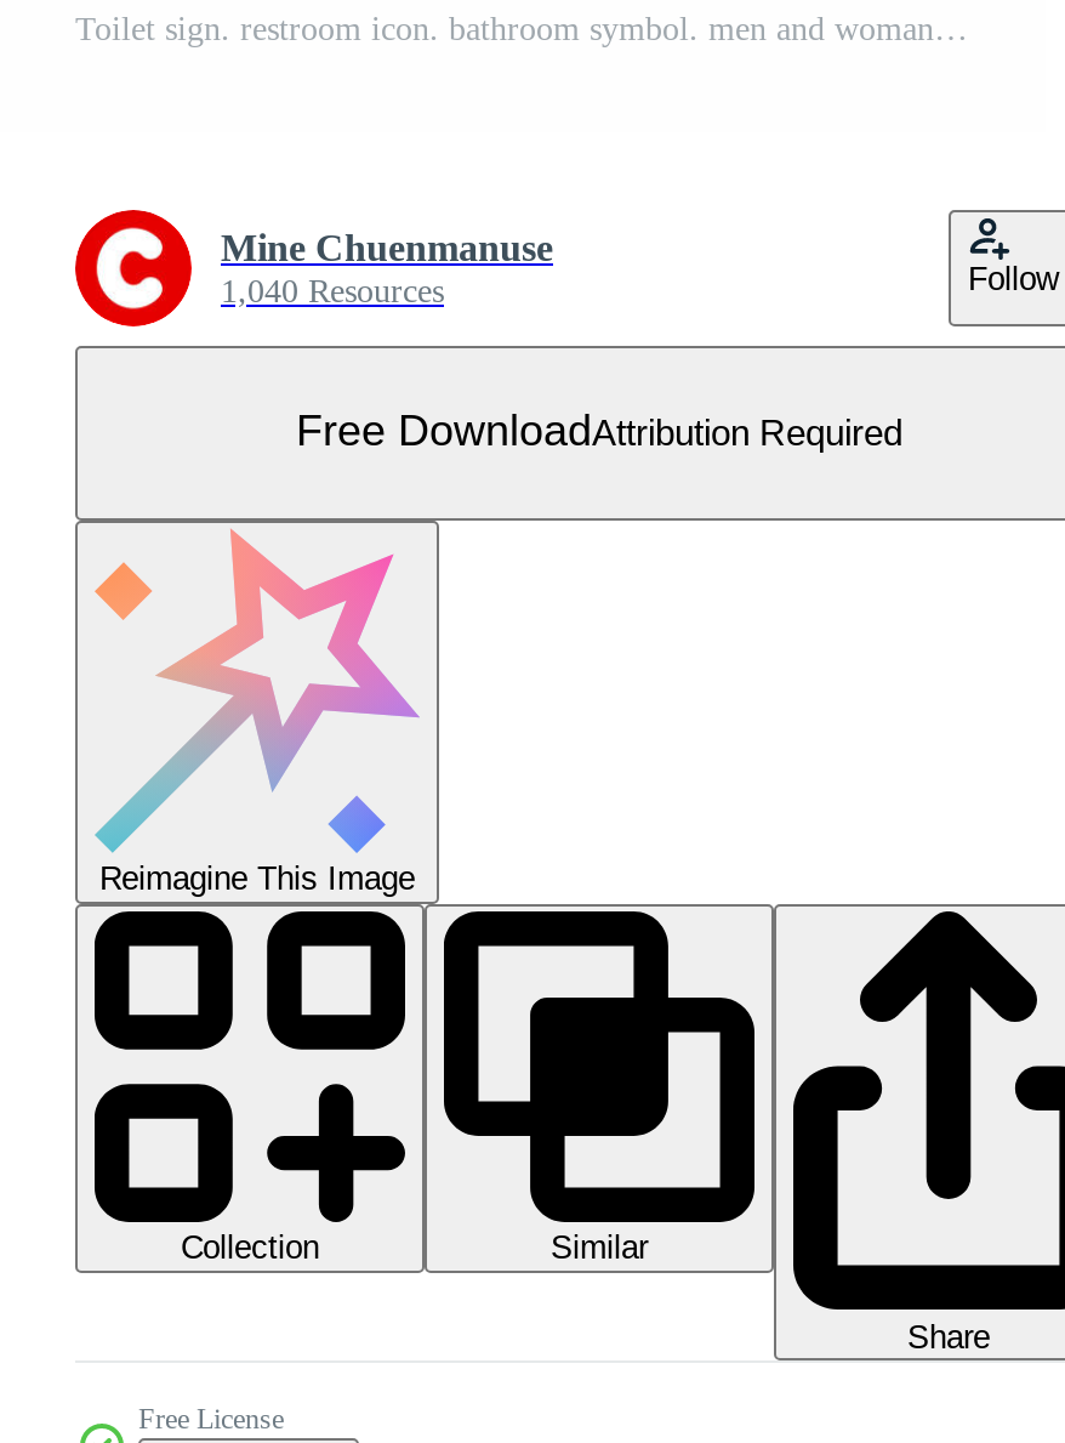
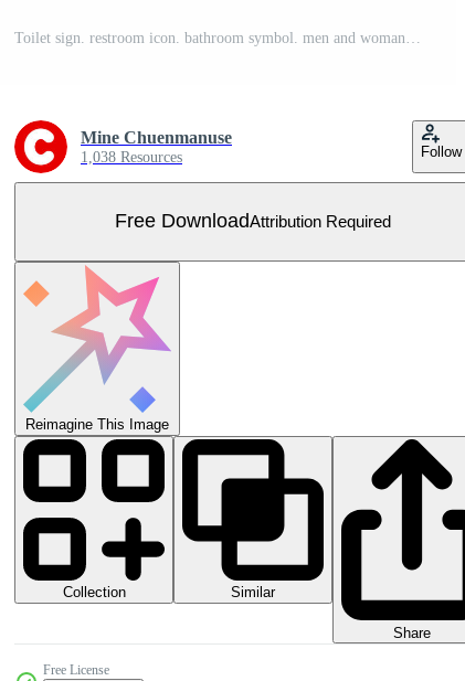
- 1,040 Resources
+ 1,038 Resources
